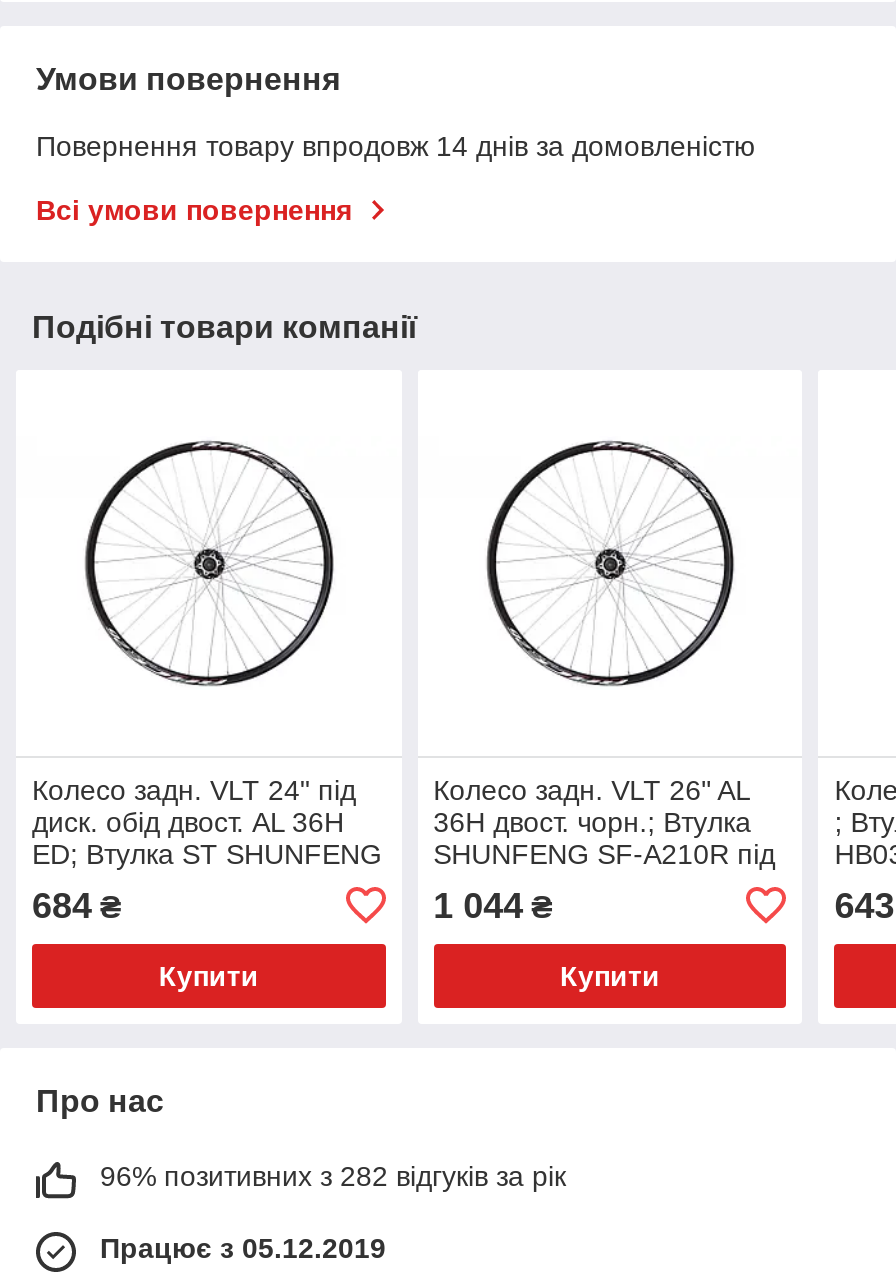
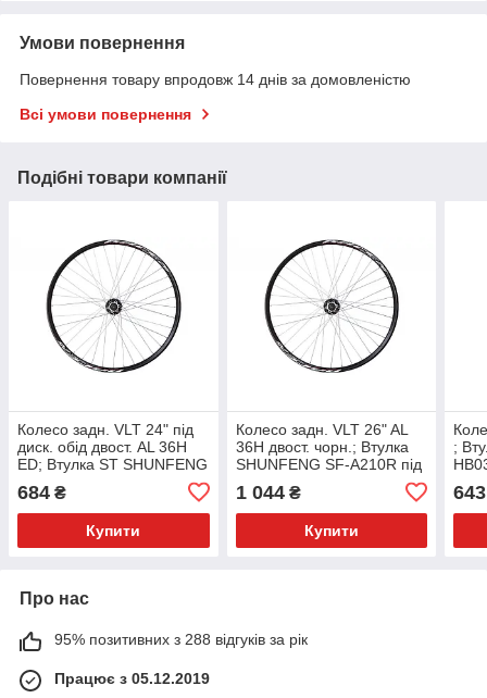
- 96% позитивних з 282 відгуків за рік
+ 95% позитивних з 288 відгуків за рік
